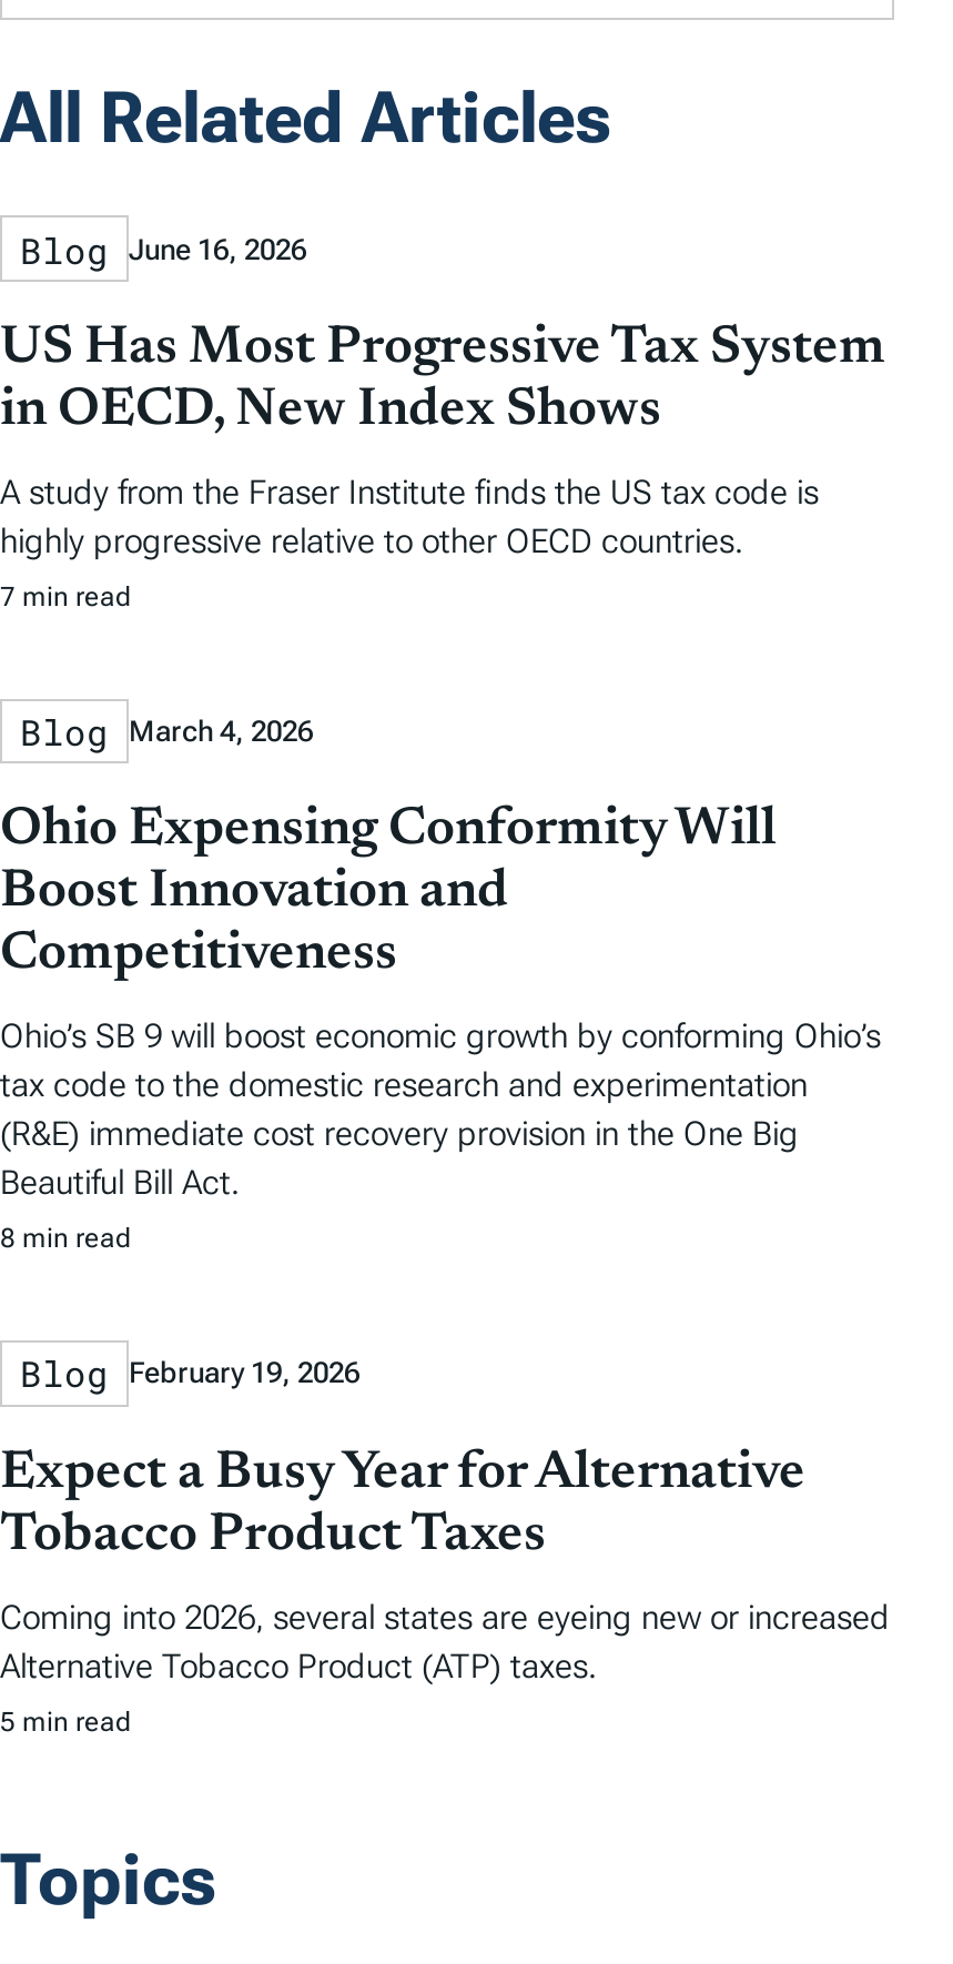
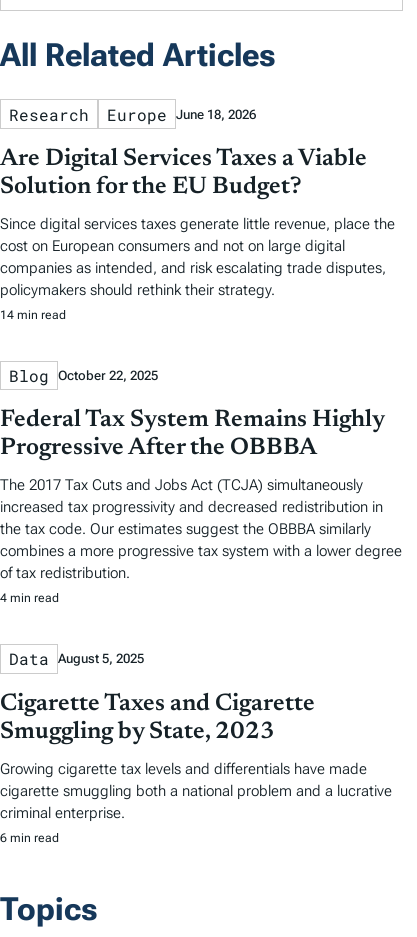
- Blog June 16, 2026
+ Research
+ Europe June 18, 2026

- US Has Most Progressive Tax System
- in OECD, New Index Shows
+ Are Digital Services Taxes a Viable
+ Solution for the EU Budget?

- A study from the Fraser Institute finds the US tax code is
- highly progressive relative to other OECD countries.
+ Since digital services taxes generate little revenue, place the
+ cost on European consumers and not on large digital
+ companies as intended, and risk escalating trade disputes,
+ policymakers should rethink their strategy.

- 7 min read
+ 14 min read

- Blog March 4, 2026
+ Blog October 22, 2025

- Ohio Expensing Conformity Will
- Boost Innovation and
- Competitiveness
+ Federal Tax System Remains Highly
+ Progressive After the OBBBA

- Ohio’s SB 9 will boost economic growth by conforming Ohio’s
- tax code to the domestic research and experimentation
- (R&E) immediate cost recovery provision in the One Big
- Beautiful Bill Act.
+ The 2017 Tax Cuts and Jobs Act (TCJA) simultaneously
+ increased tax progressivity and decreased redistribution in
+ the tax code. Our estimates suggest the OBBBA similarly
+ combines a more progressive tax system with a lower degree
+ of tax redistribution.

- 8 min read
+ 4 min read

- Blog February 19, 2026
+ Data August 5, 2025

- Expect a Busy Year for Alternative
- Tobacco Product Taxes
+ Cigarette Taxes and Cigarette
+ Smuggling by State, 2023

- Coming into 2026, several states are eyeing new or increased
- Alternative Tobacco Product (ATP) taxes.
+ Growing cigarette tax levels and differentials have made
+ cigarette smuggling both a national problem and a lucrative
+ criminal enterprise.

- 5 min read
+ 6 min read
